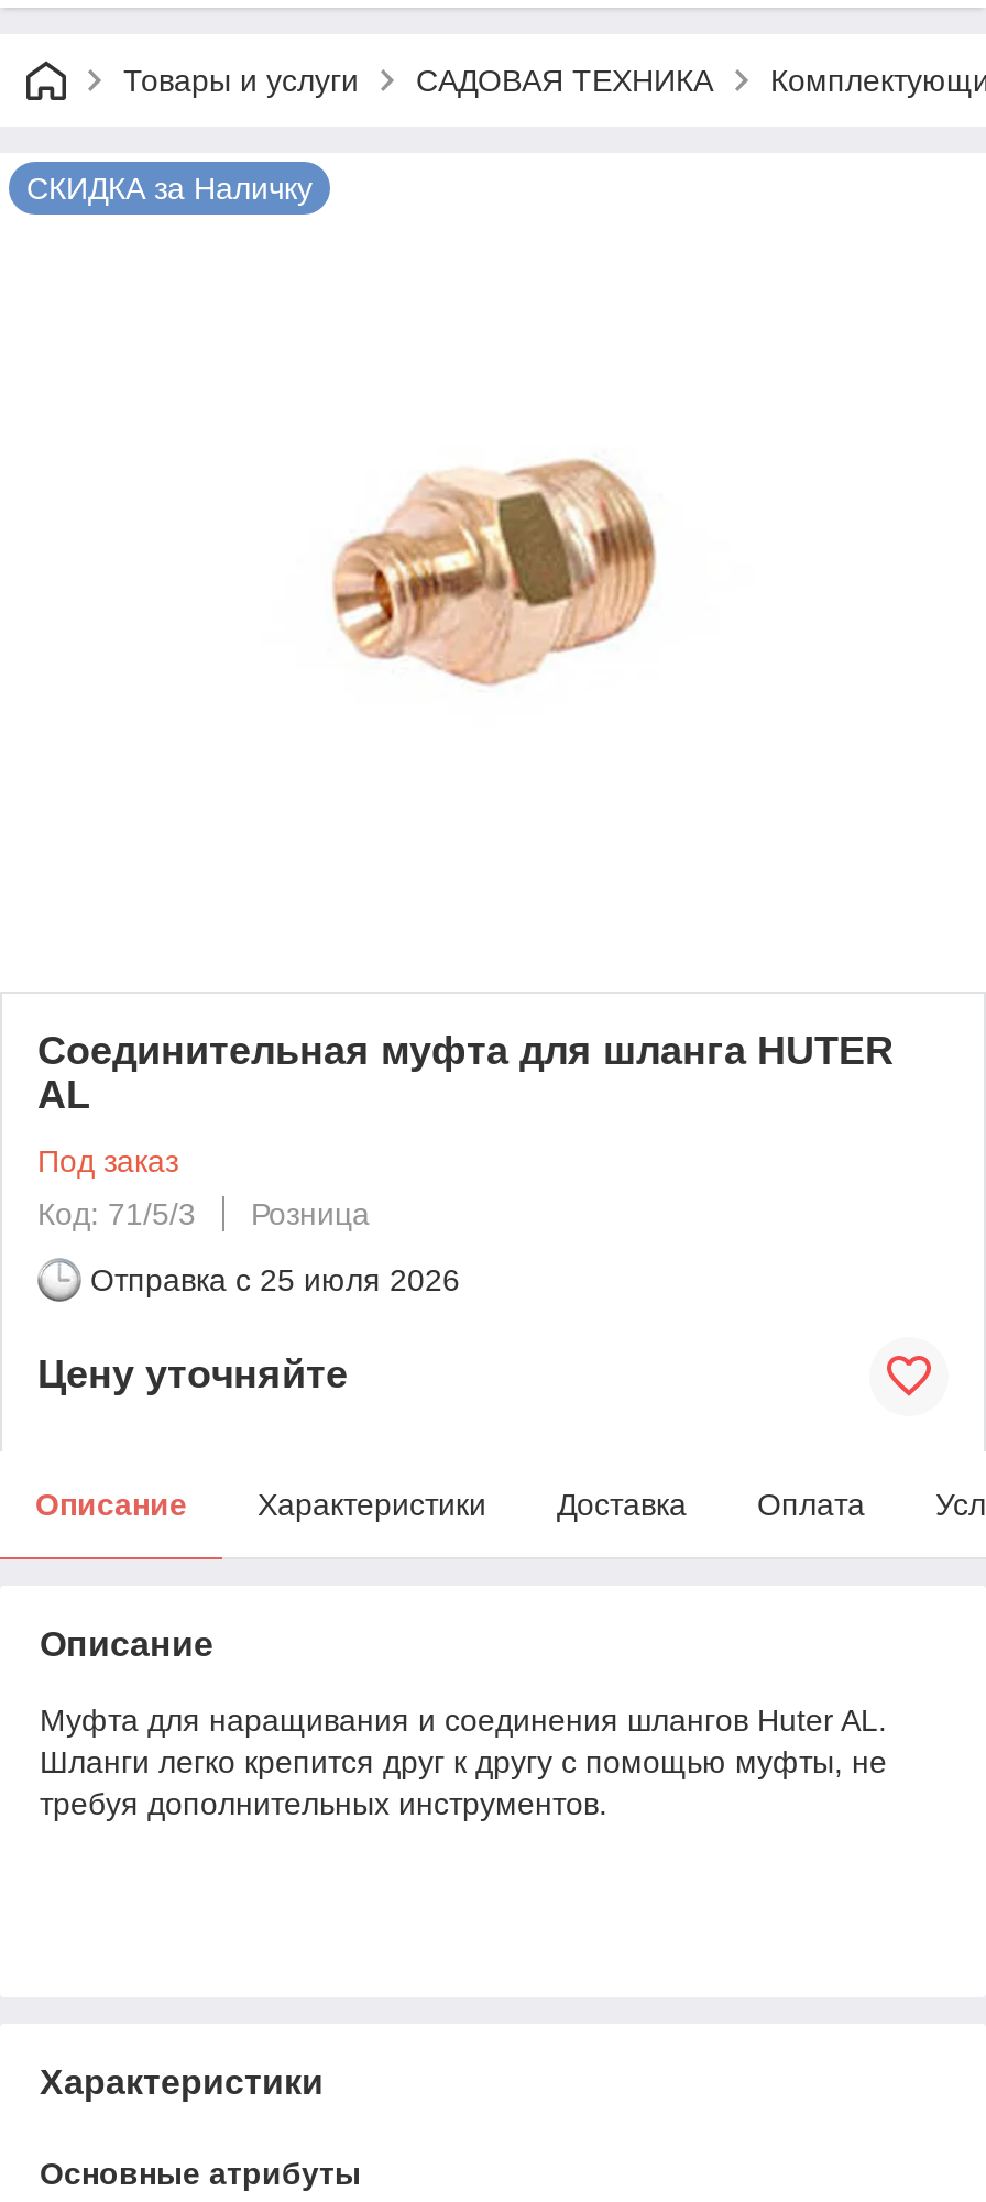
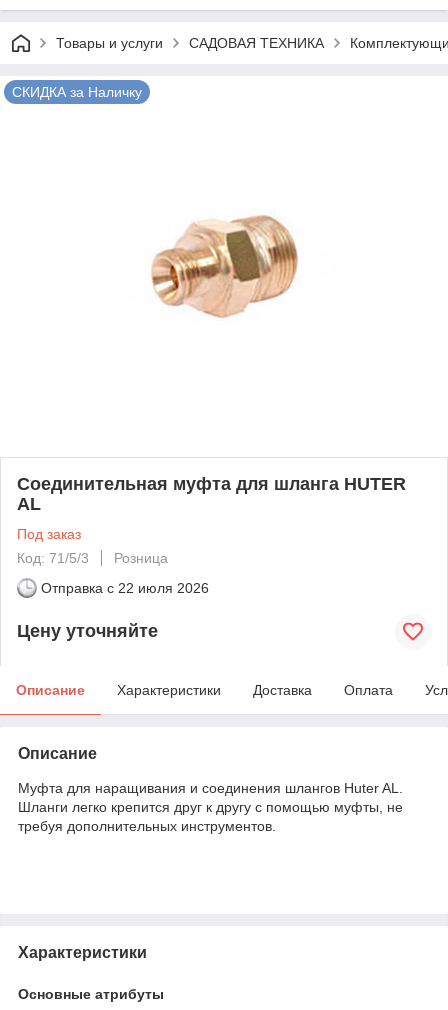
- Отправка с 25 июля 2026
+ Отправка с 22 июля 2026
